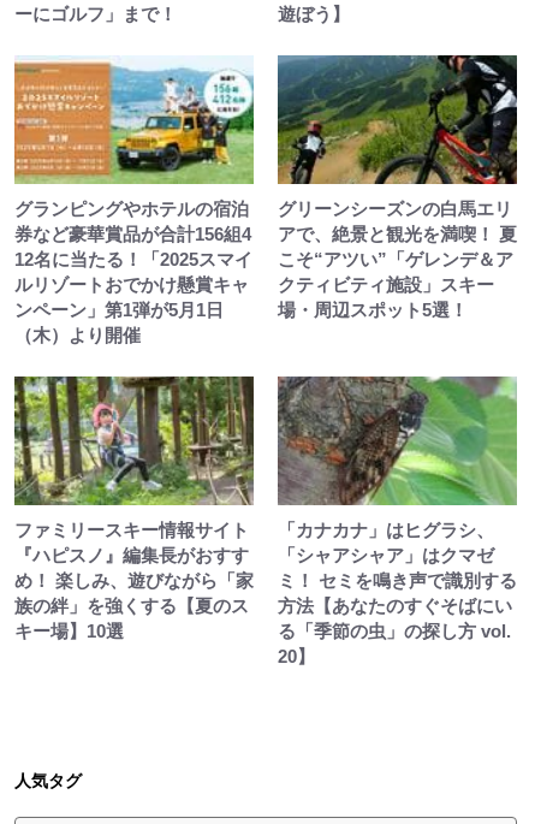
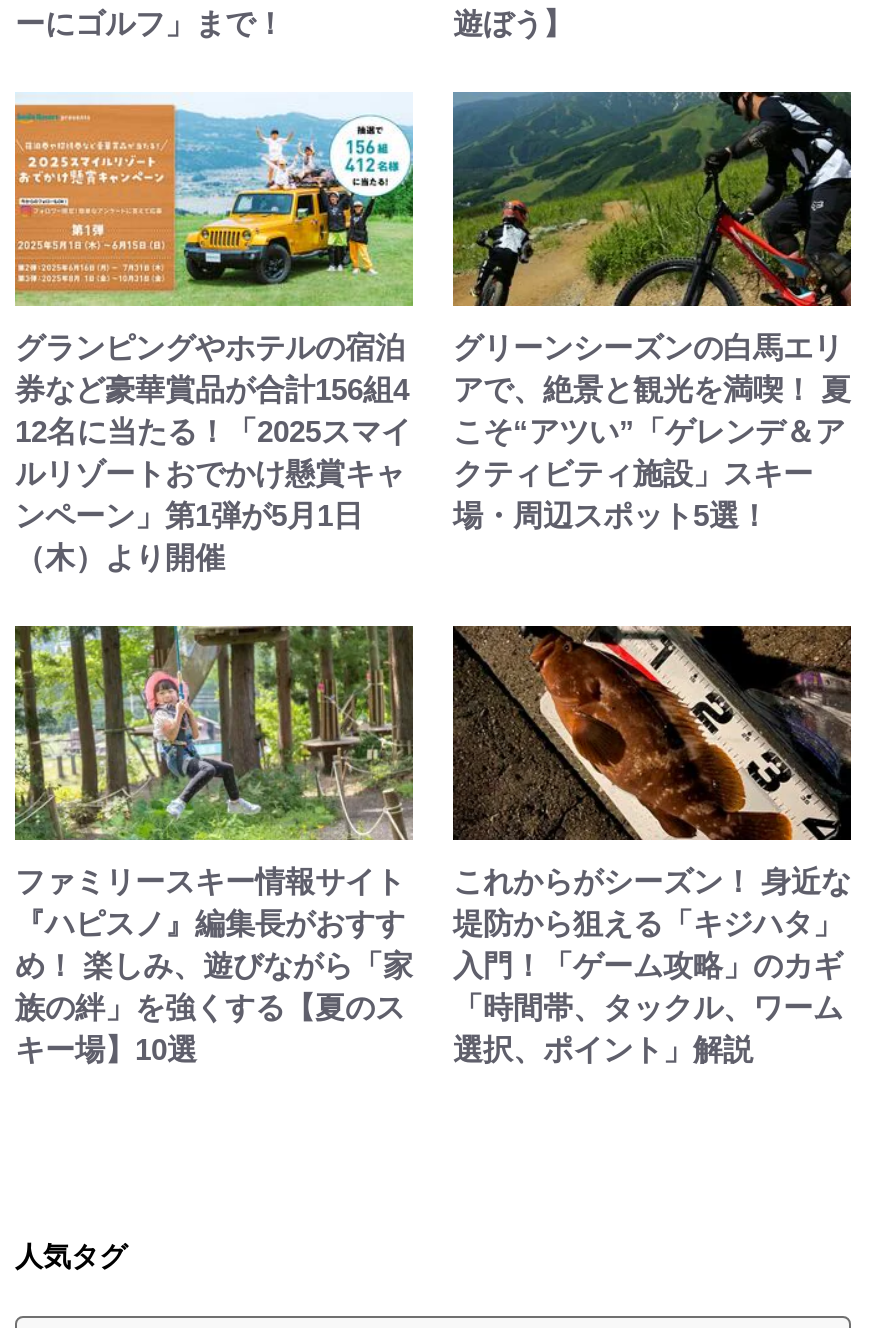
- [image]
- 「カナカナ」はヒグラシ、
- 「シャアシャア」はクマゼ
- ミ！ セミを鳴き声で識別する
- 方法【あなたのすぐそばにい
- る「季節の虫」の探し方 vol.
- 20】
+ [image]
+ これからがシーズン！ 身近な
+ 堤防から狙える「キジハタ」
+ 入門！「ゲーム攻略」のカギ
+ 「時間帯、タックル、ワーム
+ 選択、ポイント」解説
